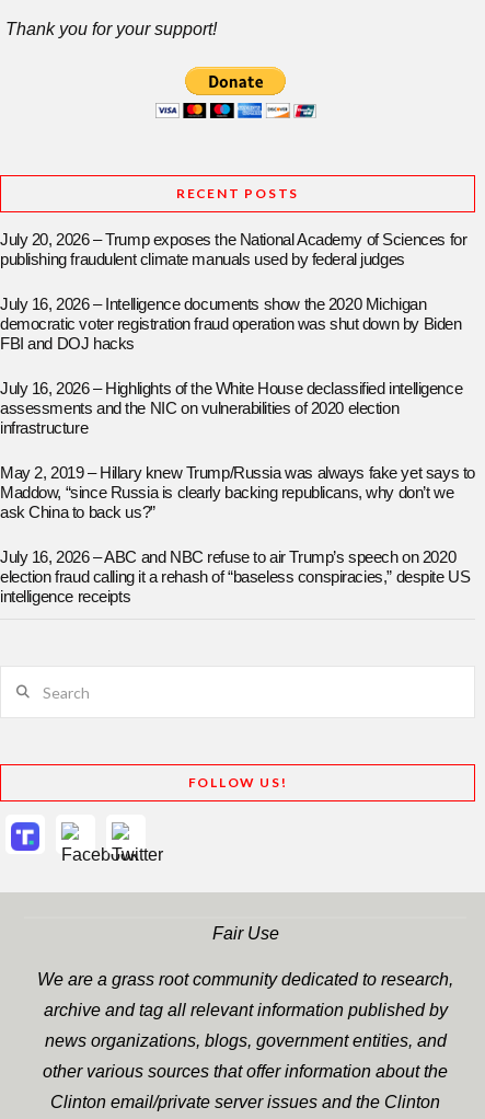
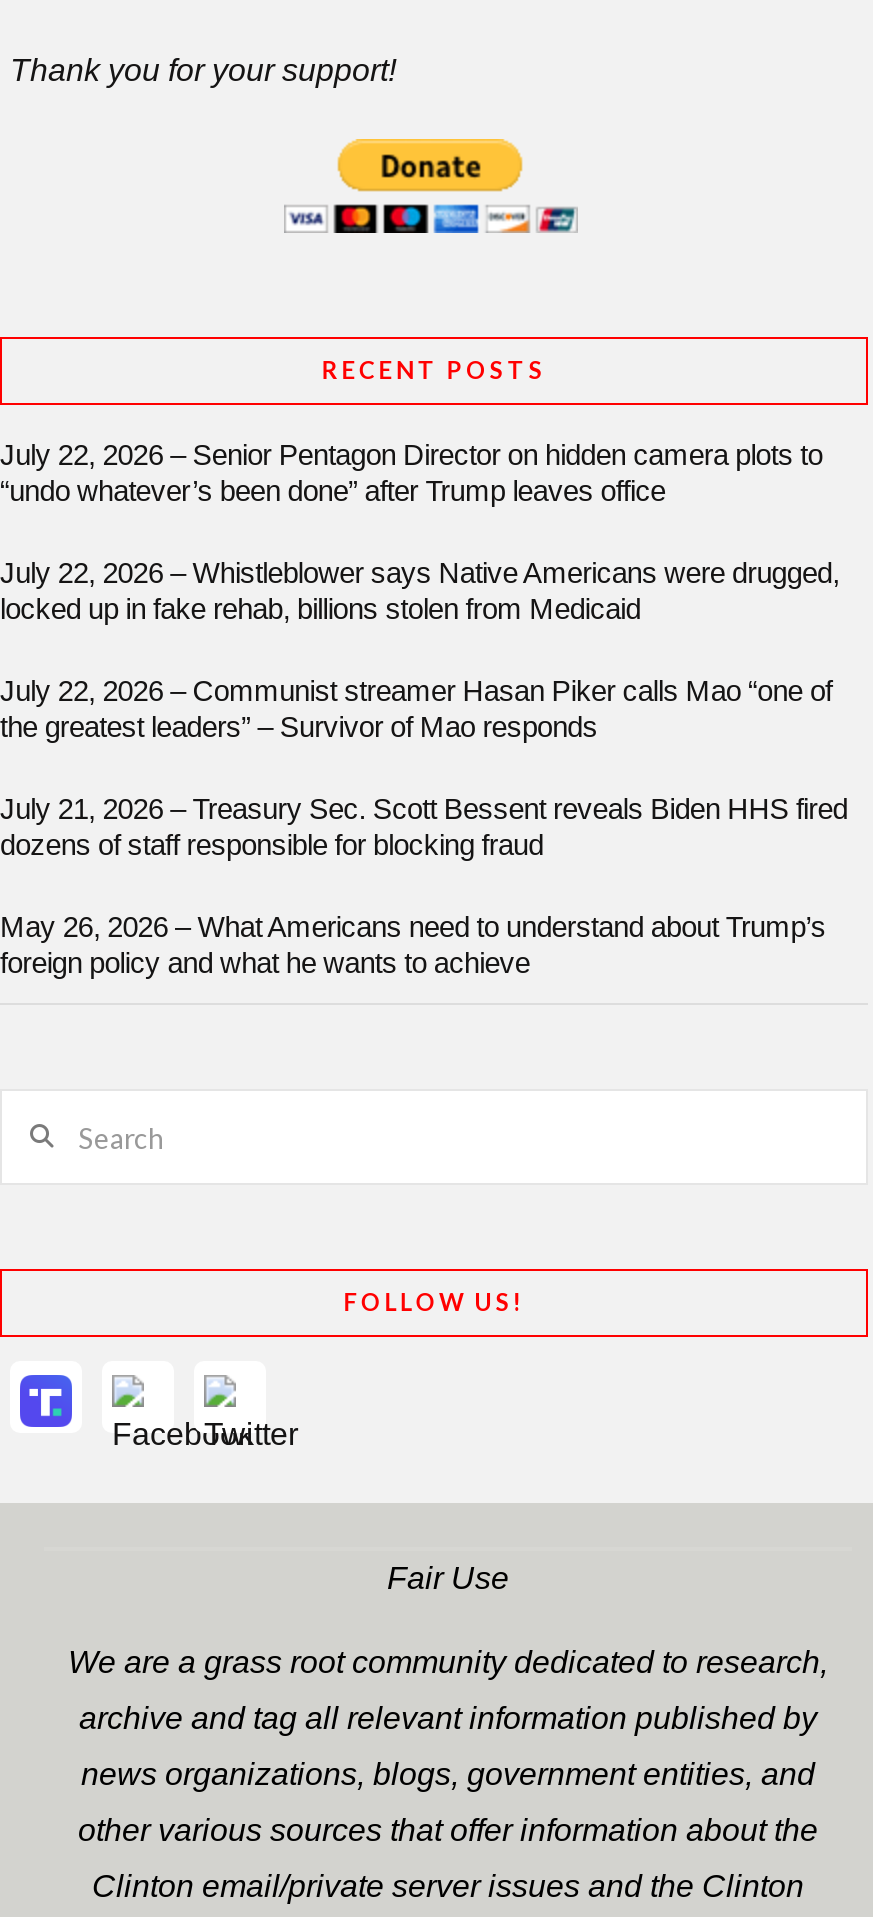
- July 20, 2026 – Trump exposes the National Academy of Sciences for
- publishing fraudulent climate manuals used by federal judges
+ July 22, 2026 – Senior Pentagon Director on hidden camera plots to
+ “undo whatever’s been done” after Trump leaves office

- July 16, 2026 – Intelligence documents show the 2020 Michigan
- democratic voter registration fraud operation was shut down by Biden
- FBI and DOJ hacks
+ July 22, 2026 – Whistleblower says Native Americans were drugged,
+ locked up in fake rehab, billions stolen from Medicaid

- July 16, 2026 – Highlights of the White House declassified intelligence
- assessments and the NIC on vulnerabilities of 2020 election
- infrastructure
+ July 22, 2026 – Communist streamer Hasan Piker calls Mao “one of
+ the greatest leaders” – Survivor of Mao responds

- May 2, 2019 – Hillary knew Trump/Russia was always fake yet says to
- Maddow, “since Russia is clearly backing republicans, why don’t we
- ask China to back us?”
+ July 21, 2026 – Treasury Sec. Scott Bessent reveals Biden HHS fired
+ dozens of staff responsible for blocking fraud

- July 16, 2026 – ABC and NBC refuse to air Trump’s speech on 2020
- election fraud calling it a rehash of “baseless conspiracies,” despite US
- intelligence receipts
+ May 26, 2026 – What Americans need to understand about Trump’s
+ foreign policy and what he wants to achieve
